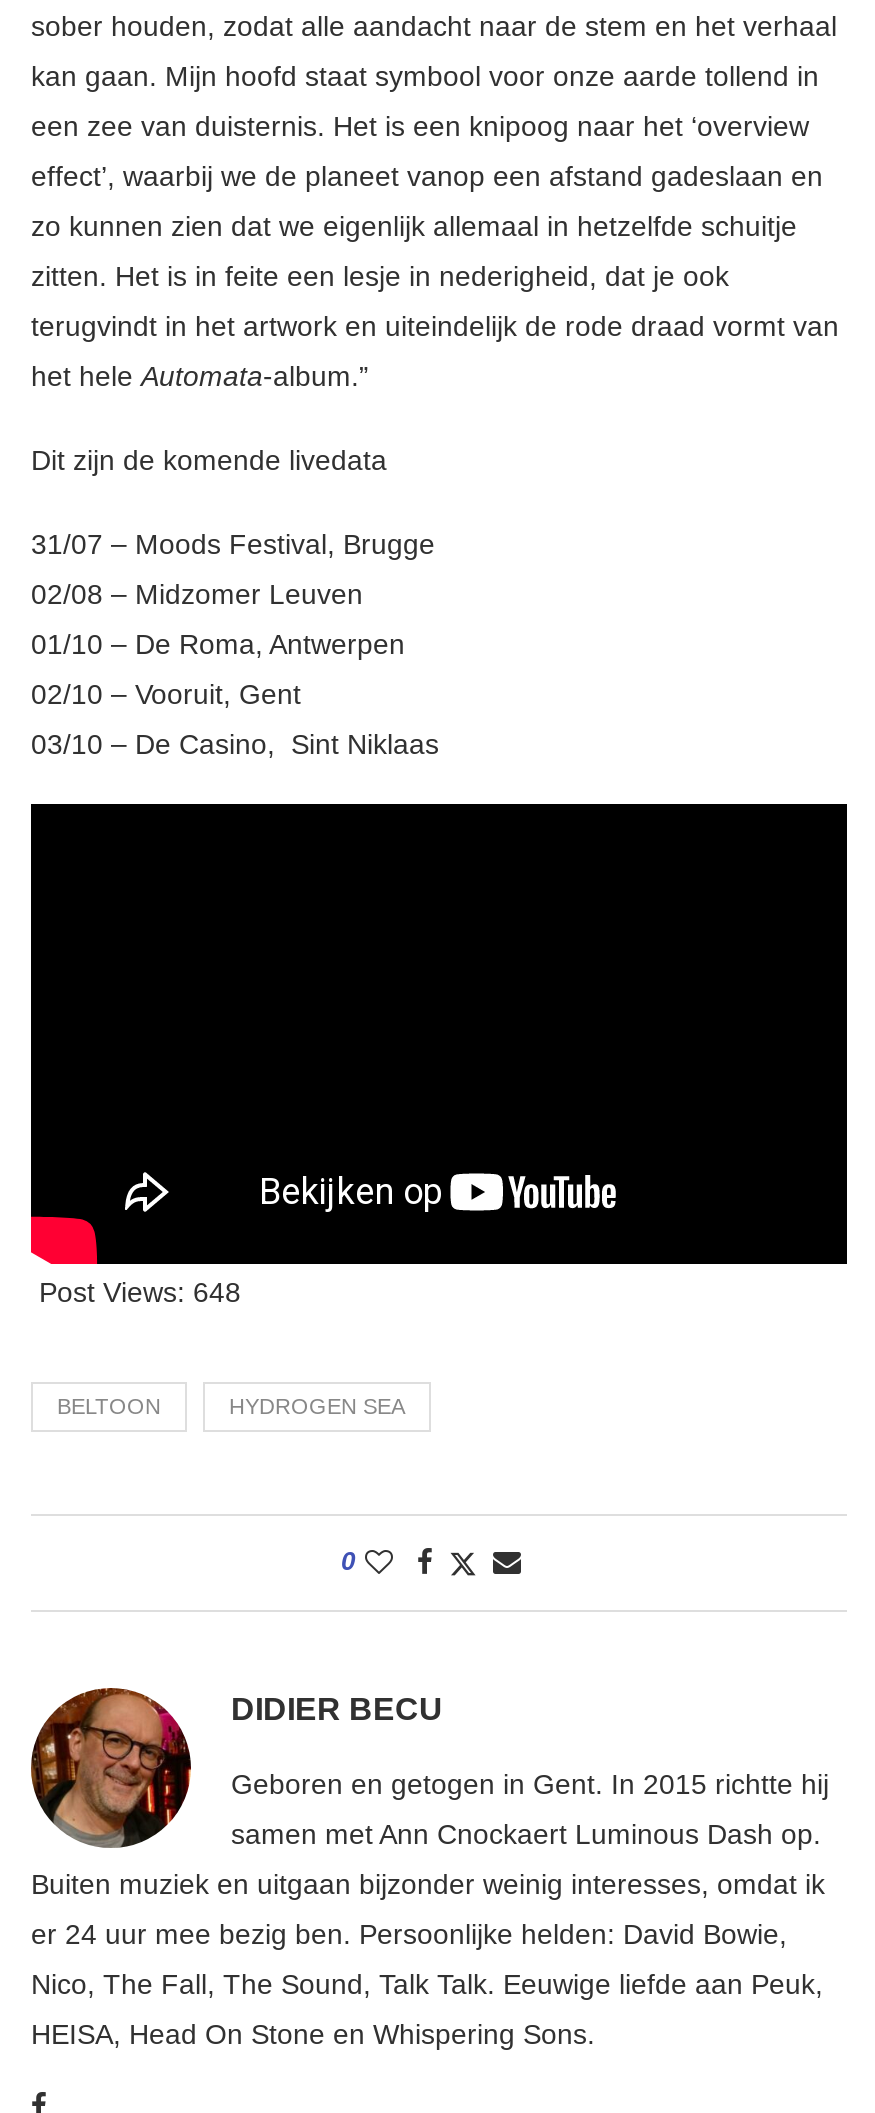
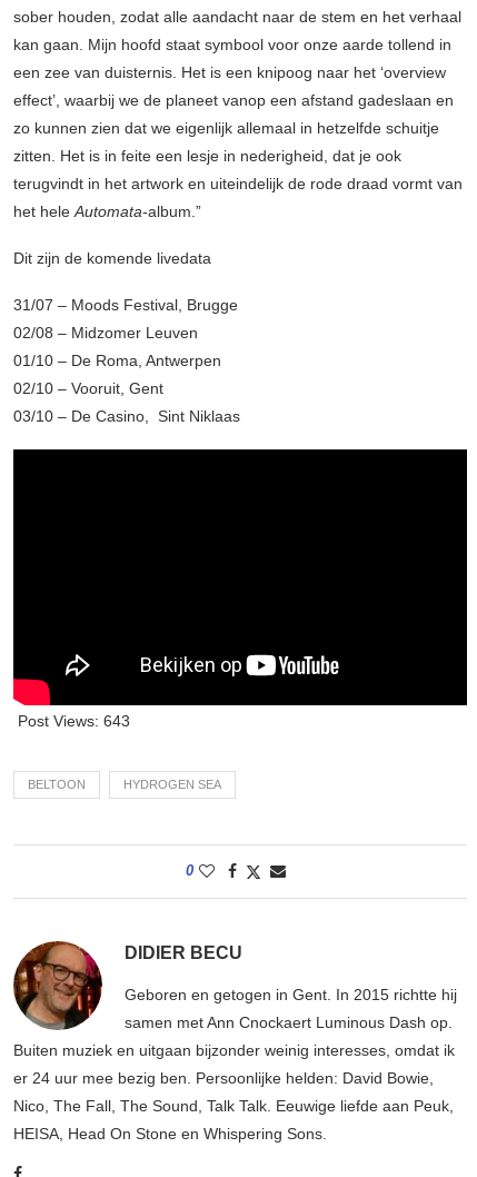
- Post Views: 648
+ Post Views: 643
